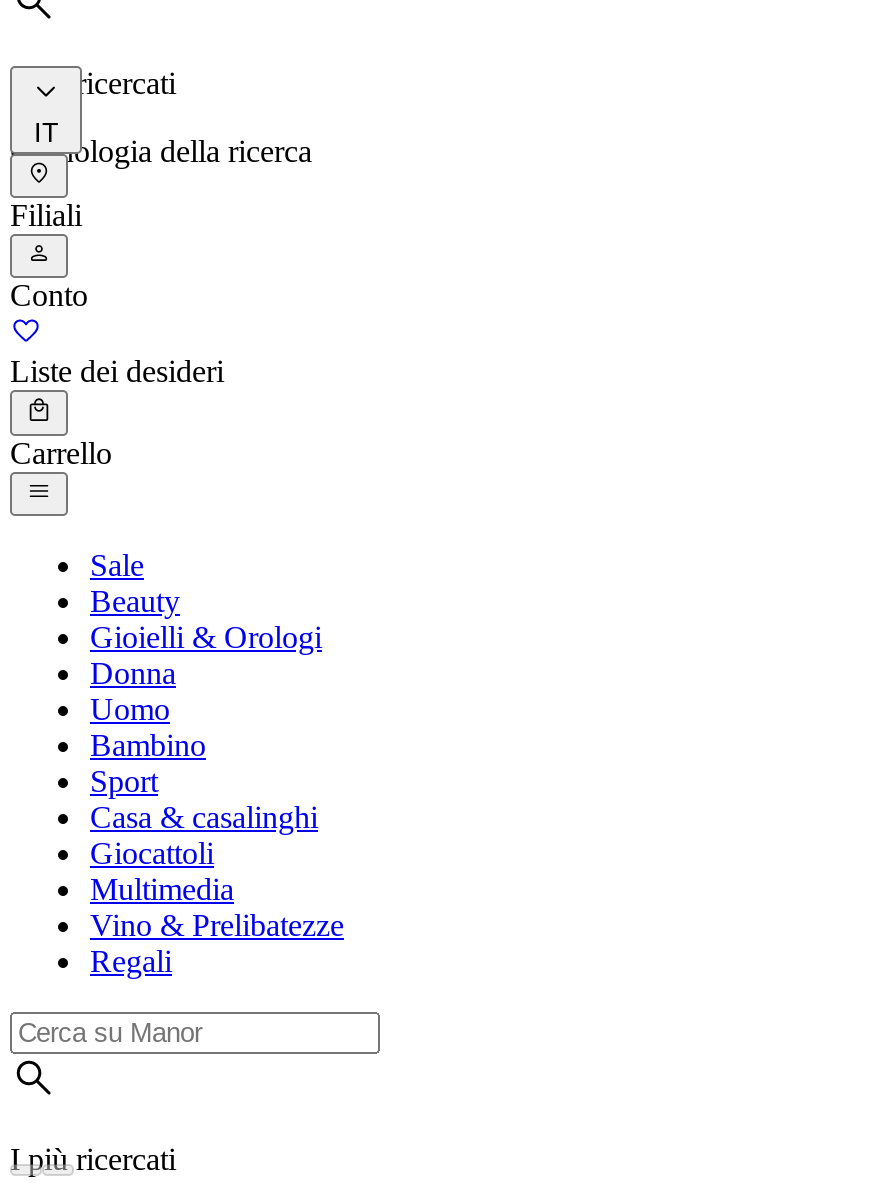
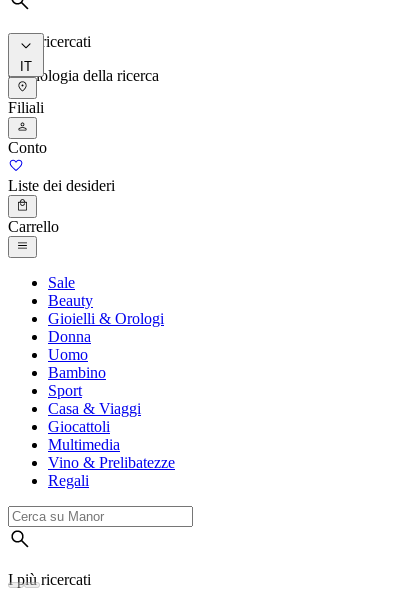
- Casa & casalinghi
+ Casa & Viaggi
